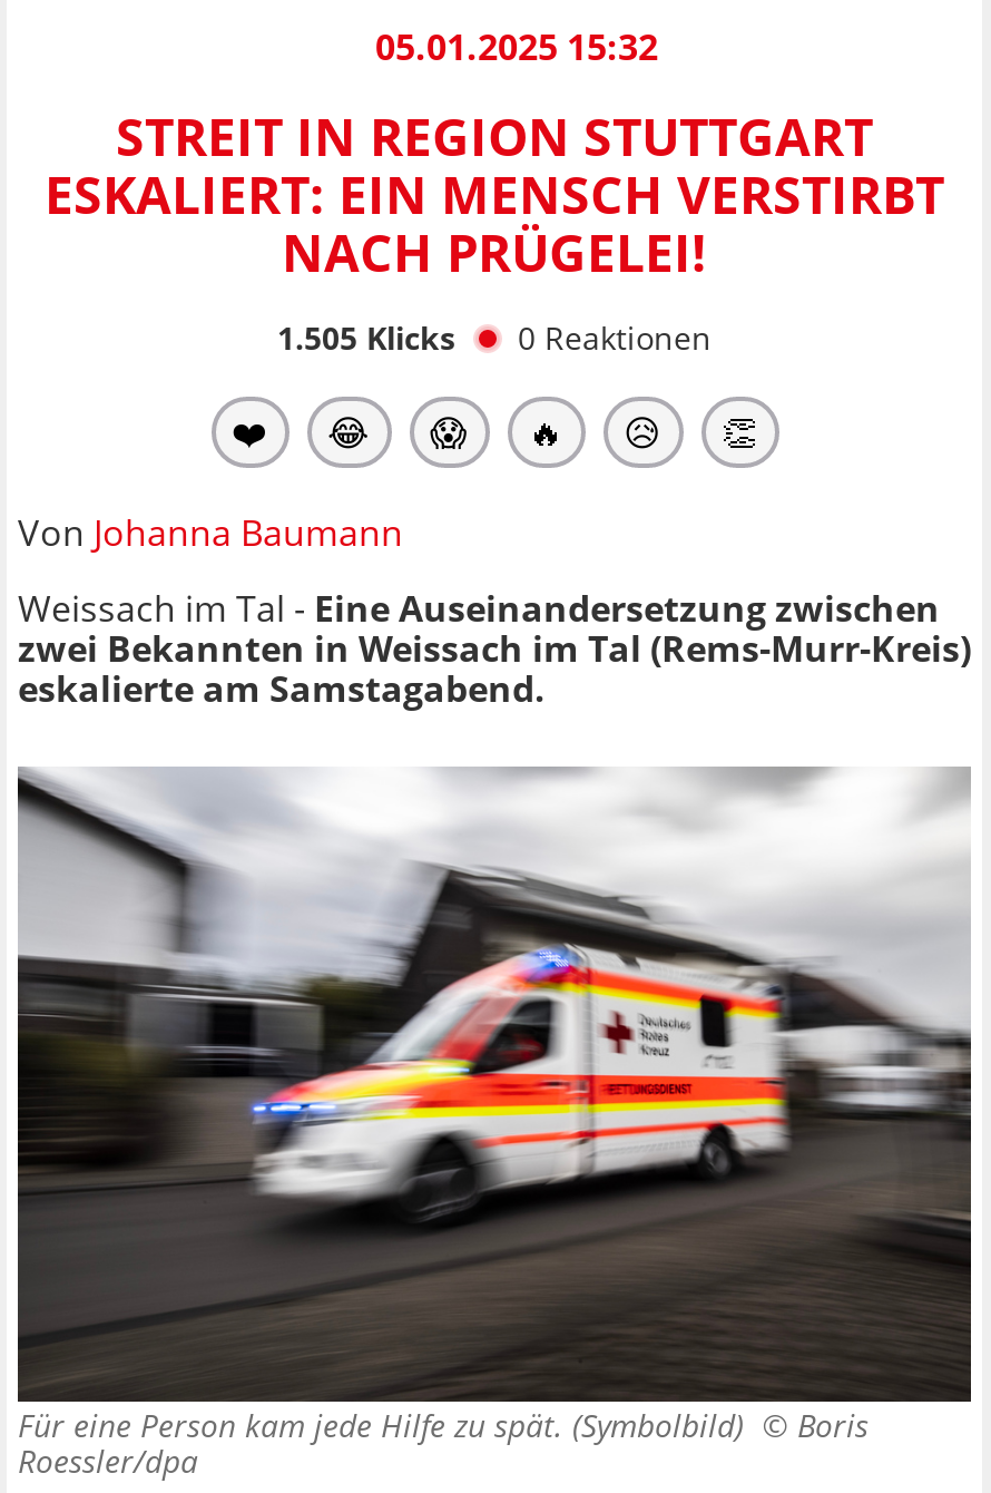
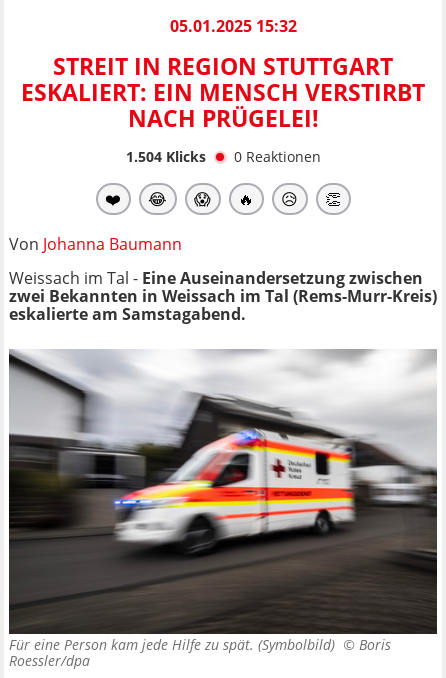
- 1.505 Klicks 0 Reaktionen
+ 1.504 Klicks 0 Reaktionen
